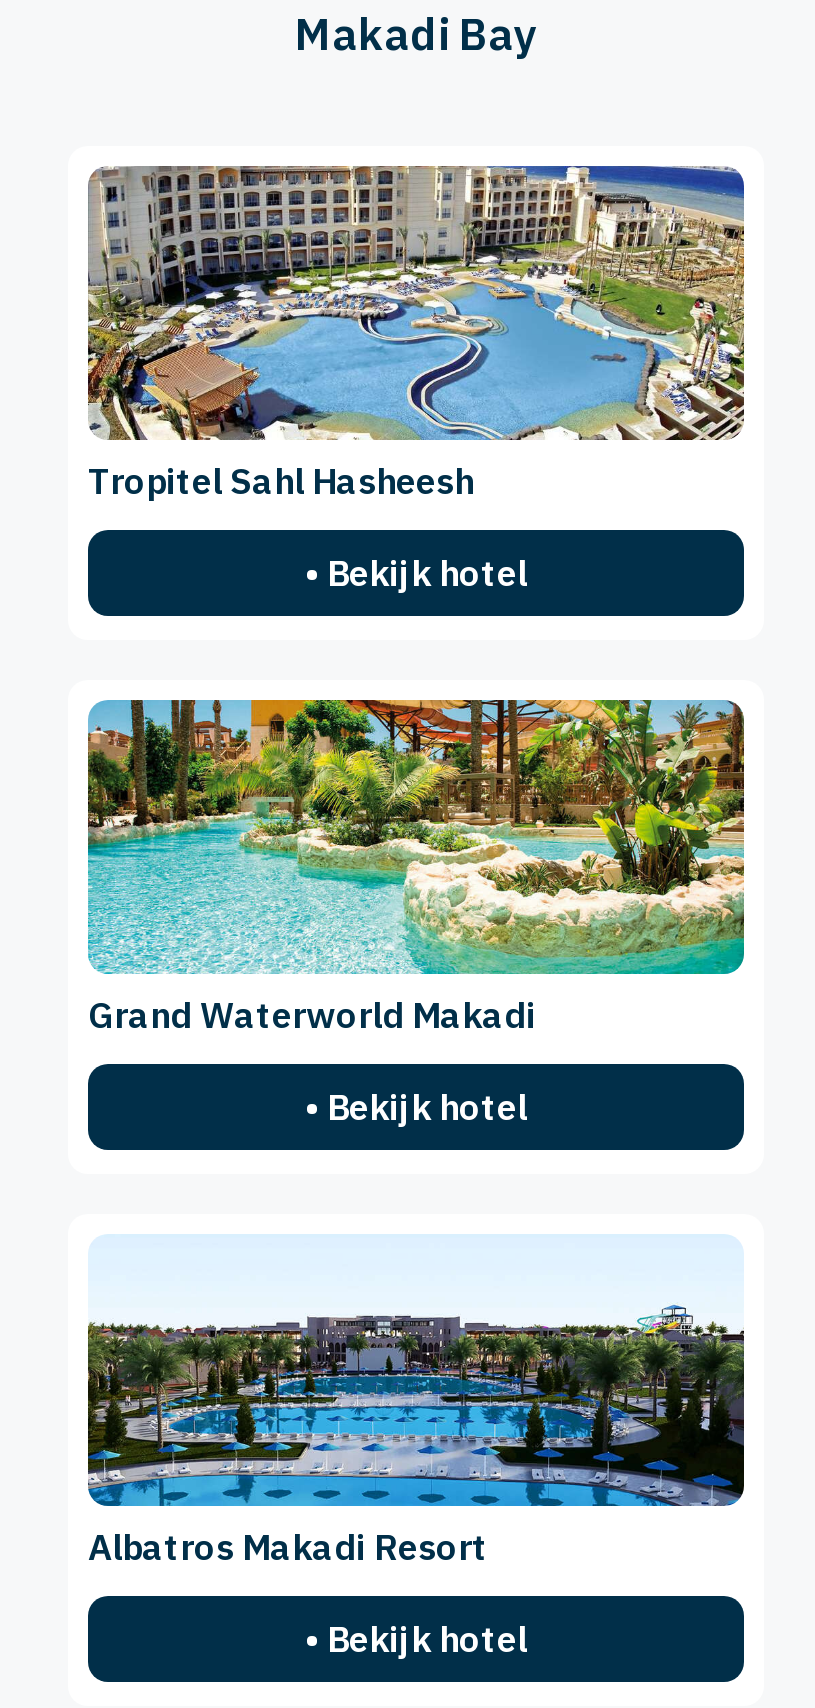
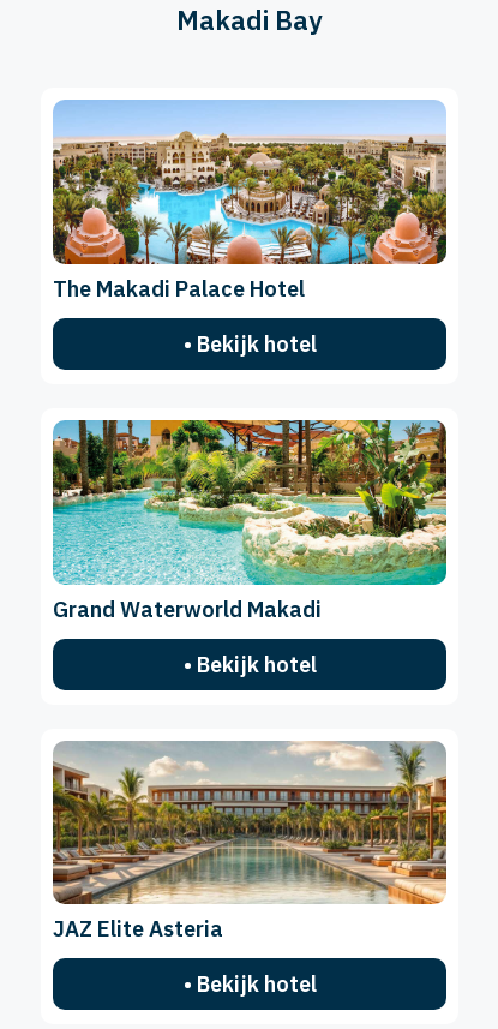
- [image]
- Tropitel Sahl Hasheesh
+ [image]
+ The Makadi Palace Hotel

- [image]
- Albatros Makadi Resort
+ [image]
+ JAZ Elite Asteria
